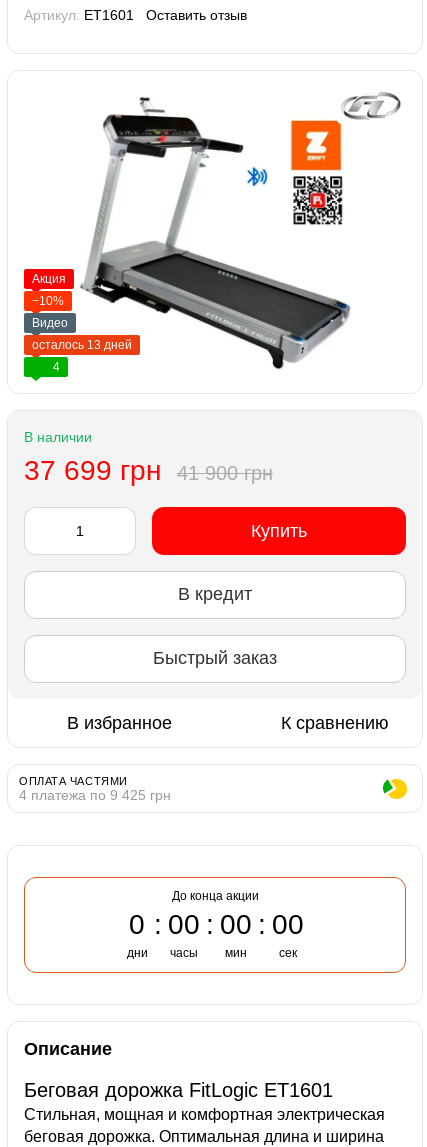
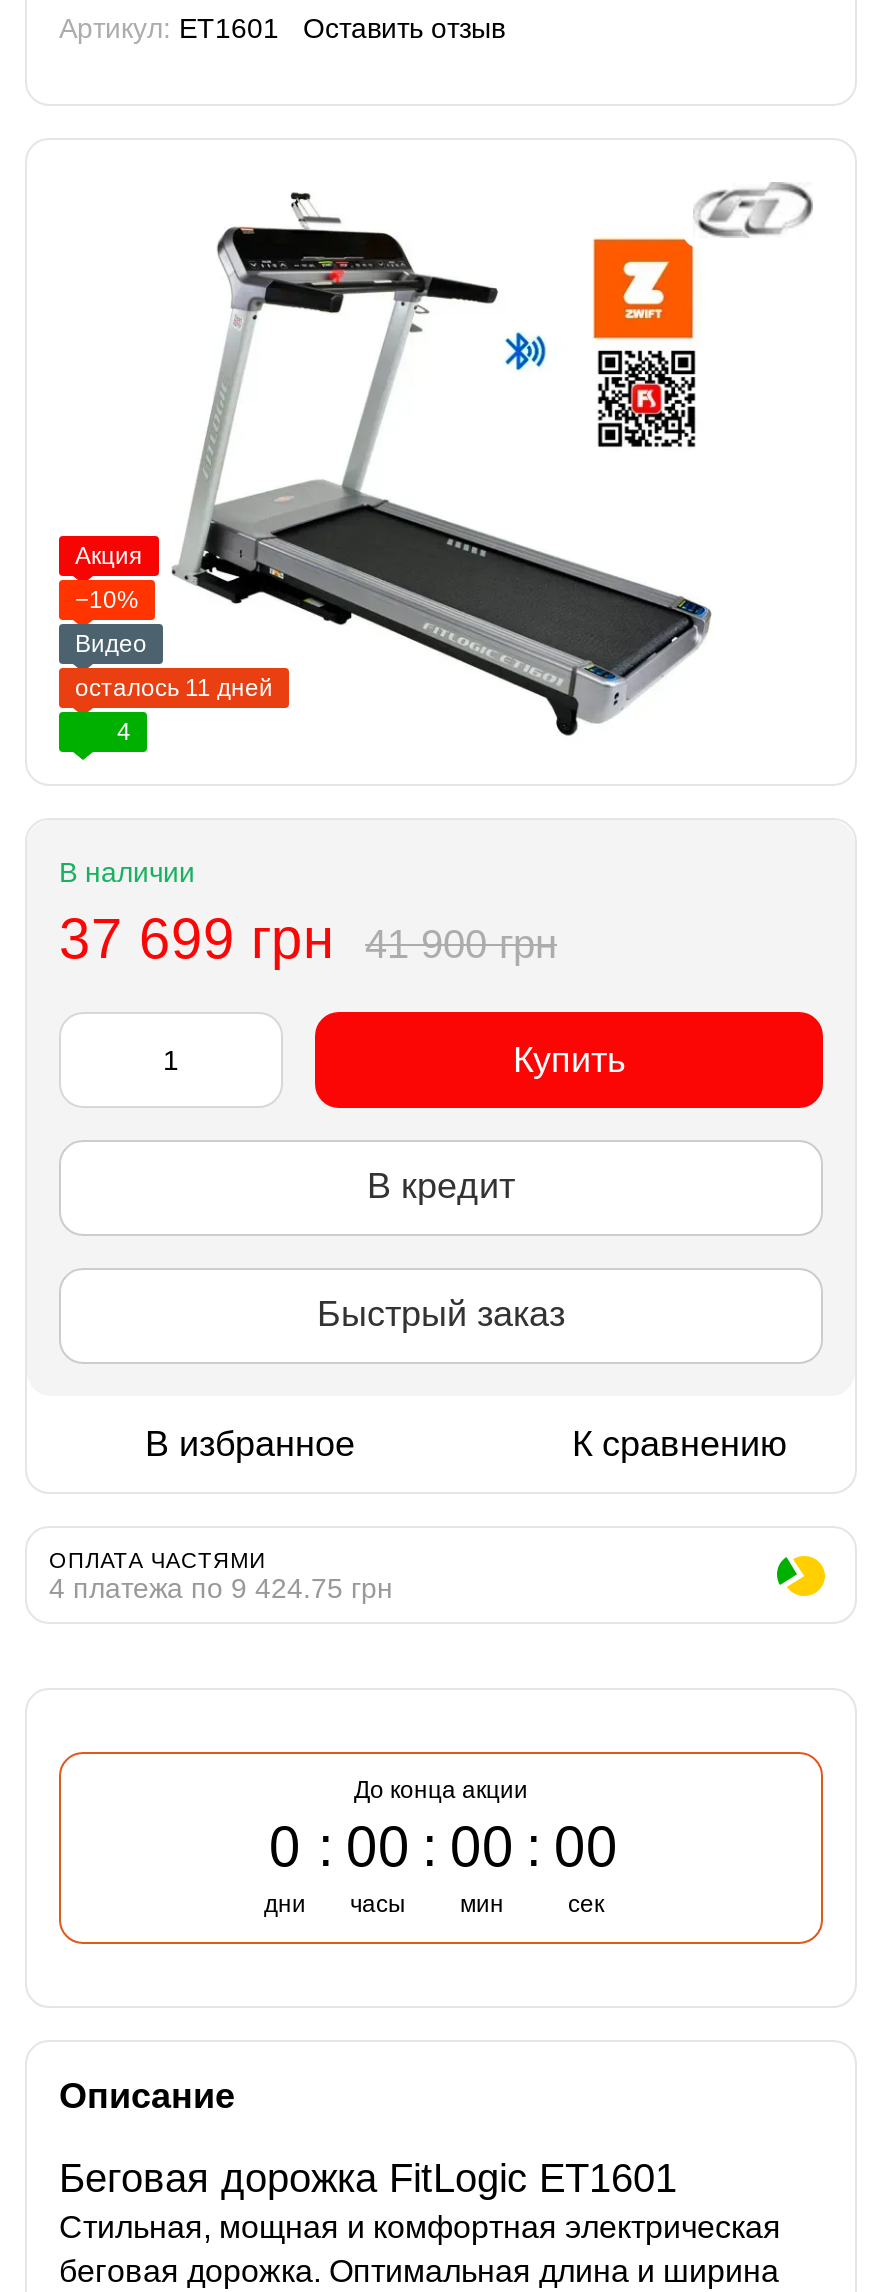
- осталось 13 дней
+ осталось 11 дней

- 4 платежа по 9 425 грн
+ 4 платежа по 9 424.75 грн
